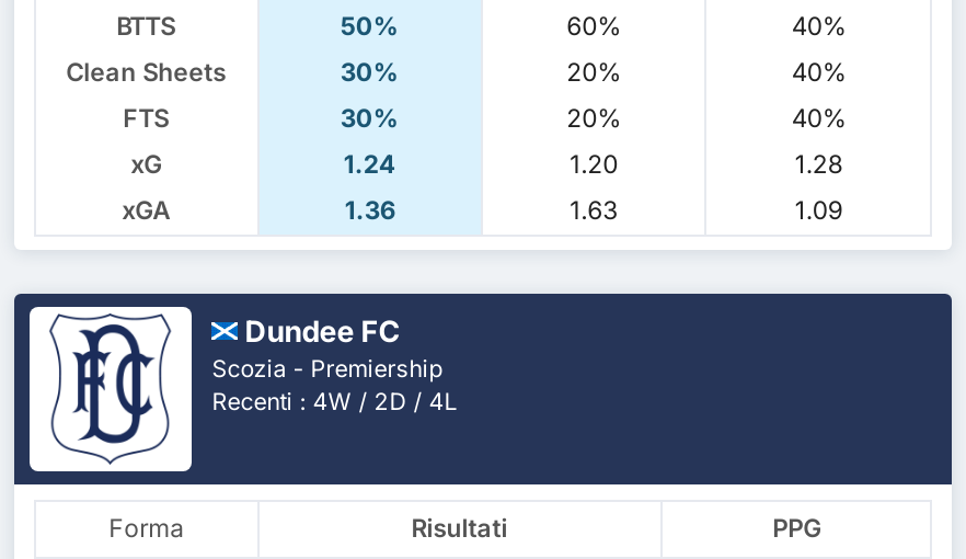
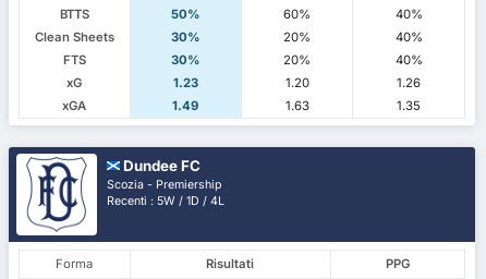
- 1.24
+ 1.23

- 1.28
+ 1.26

- 1.36
+ 1.49

- 1.09
+ 1.35

- Recenti : 4W / 2D / 4L
+ Recenti : 5W / 1D / 4L
